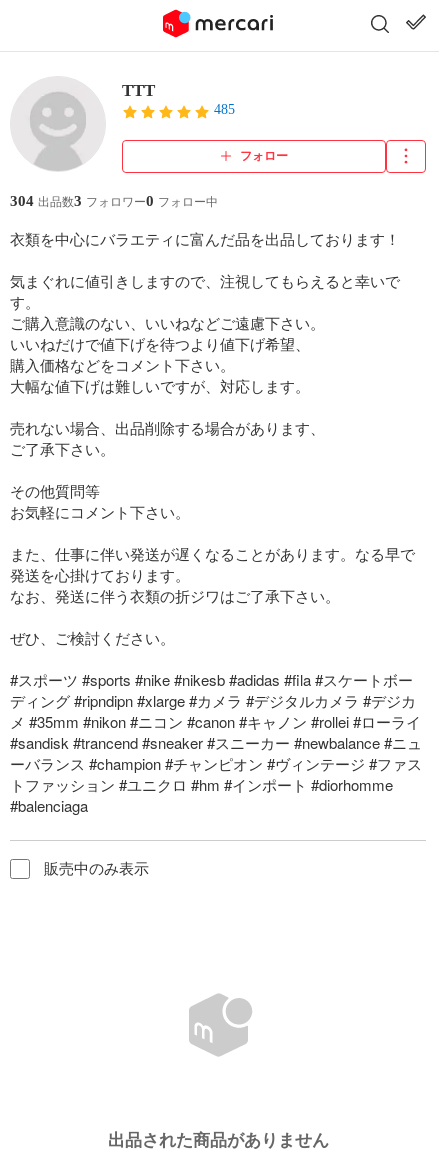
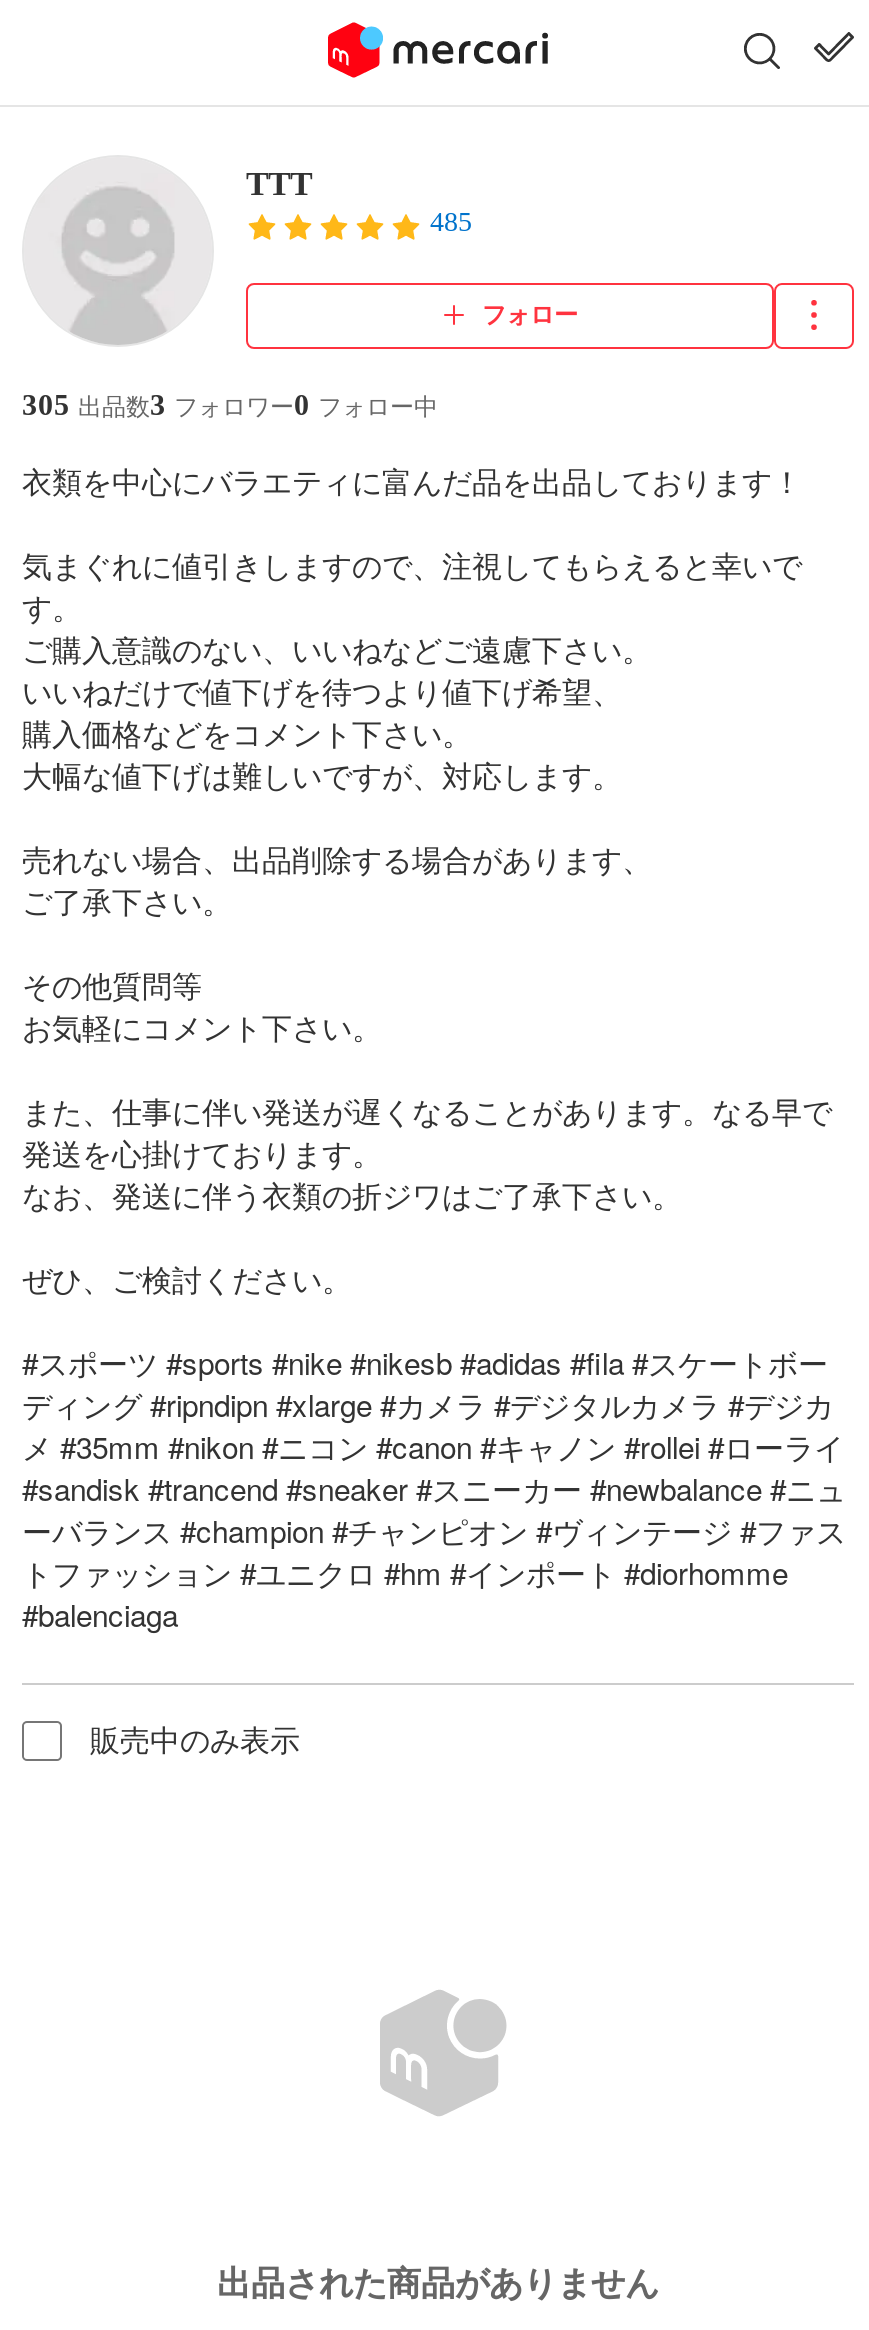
- 304 出品数3 フォロワー0 フォロー中
+ 305 出品数3 フォロワー0 フォロー中
